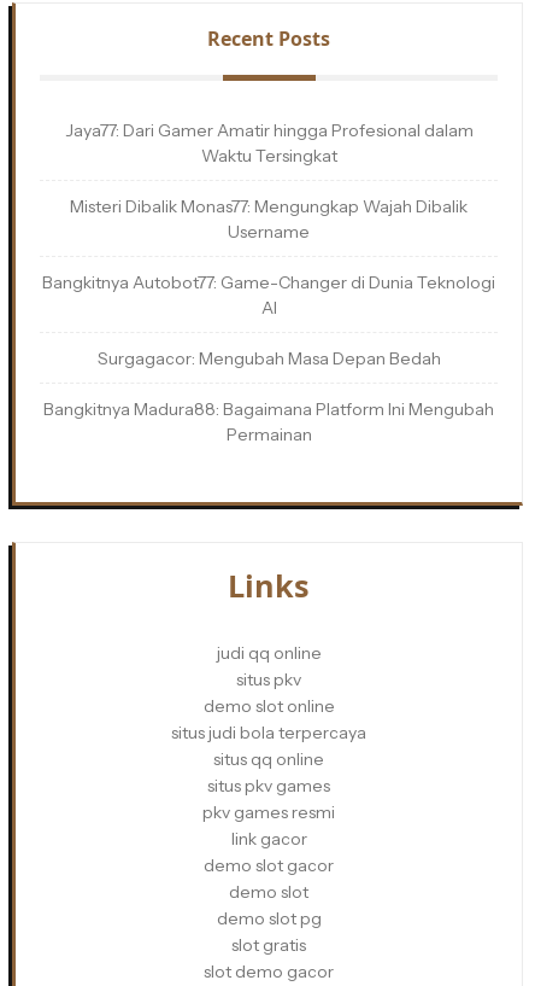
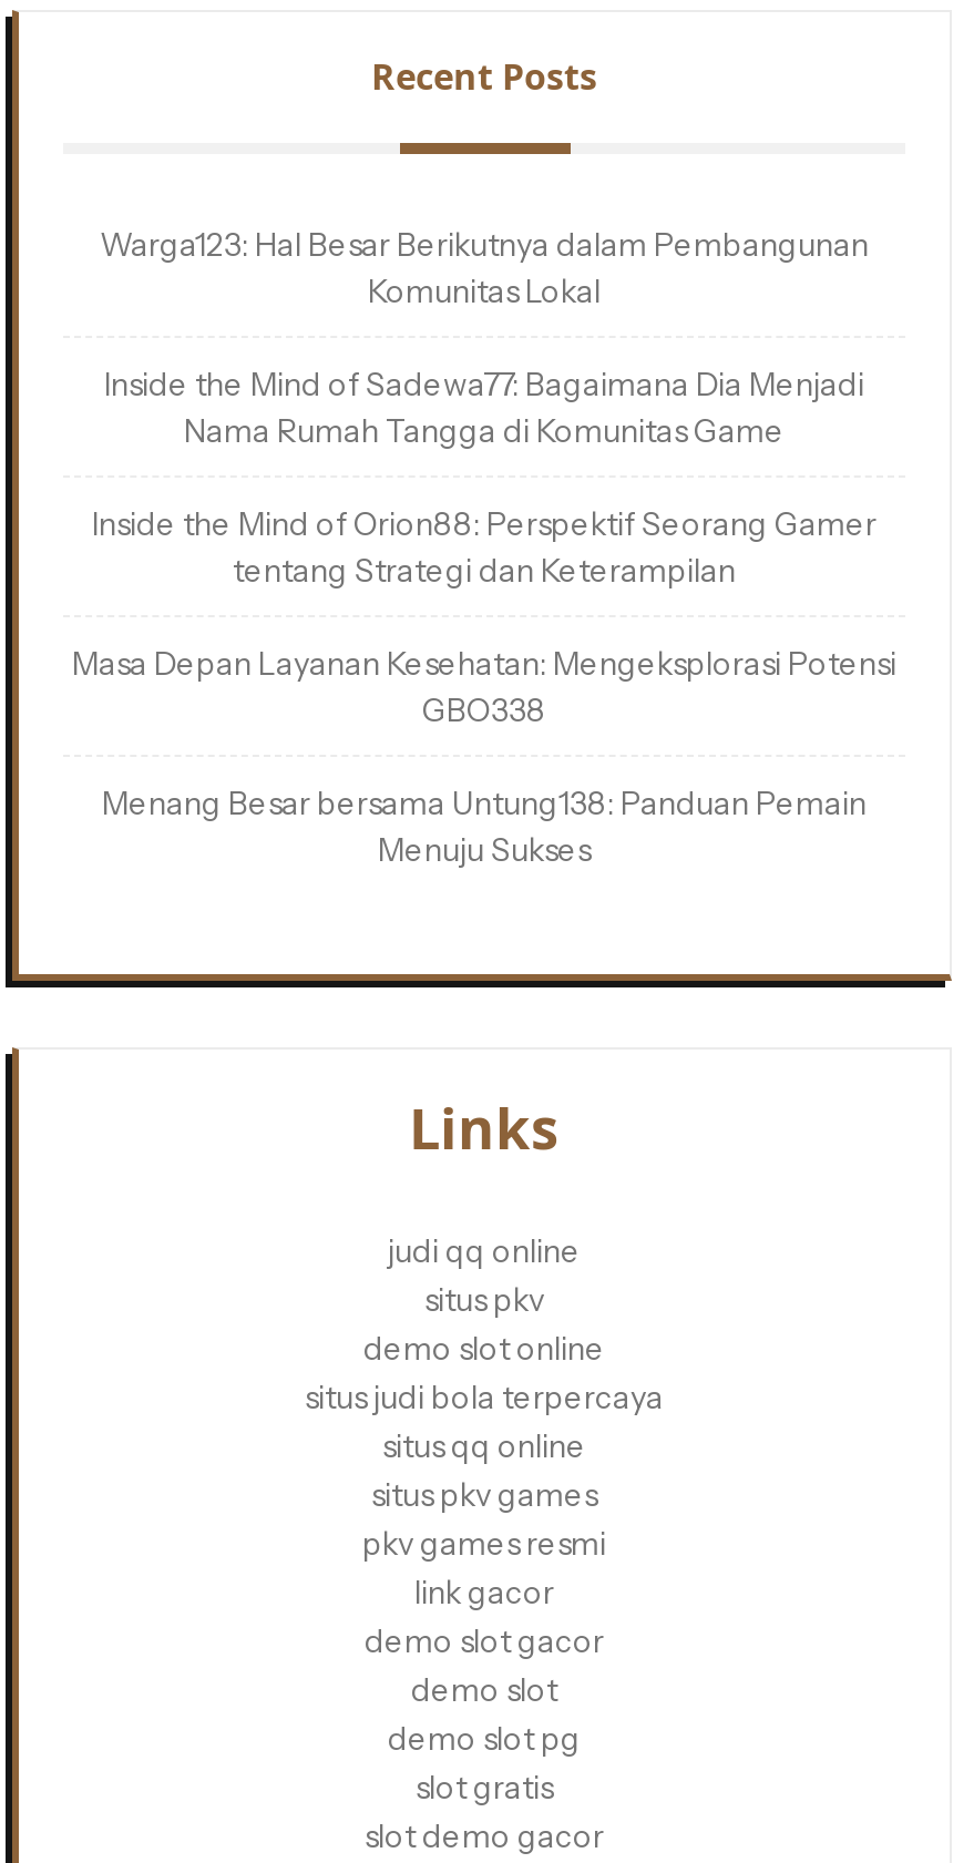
- Jaya77: Dari Gamer Amatir hingga Profesional dalam
- Waktu Tersingkat
+ Warga123: Hal Besar Berikutnya dalam Pembangunan
+ Komunitas Lokal

- Misteri Dibalik Monas77: Mengungkap Wajah Dibalik
- Username
+ Inside the Mind of Sadewa77: Bagaimana Dia Menjadi
+ Nama Rumah Tangga di Komunitas Game

- Bangkitnya Autobot77: Game-Changer di Dunia Teknologi
- AI
+ Inside the Mind of Orion88: Perspektif Seorang Gamer
+ tentang Strategi dan Keterampilan

- Surgagacor: Mengubah Masa Depan Bedah
+ Masa Depan Layanan Kesehatan: Mengeksplorasi Potensi
+ GBO338

- Bangkitnya Madura88: Bagaimana Platform Ini Mengubah
- Permainan
+ Menang Besar bersama Untung138: Panduan Pemain
+ Menuju Sukses
